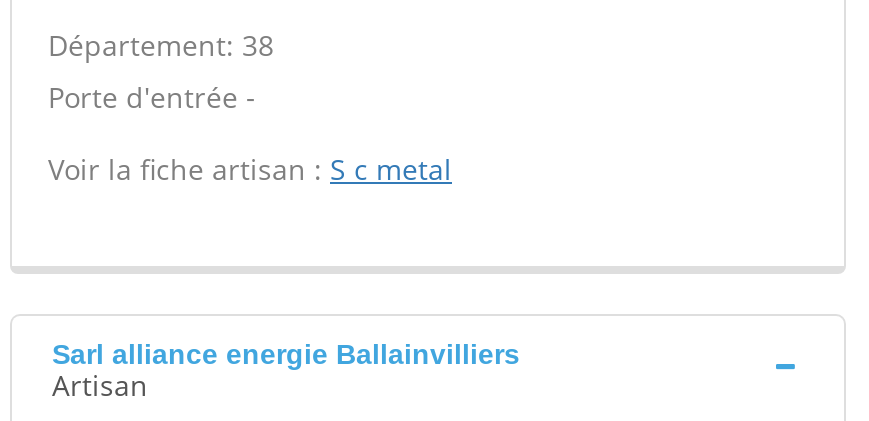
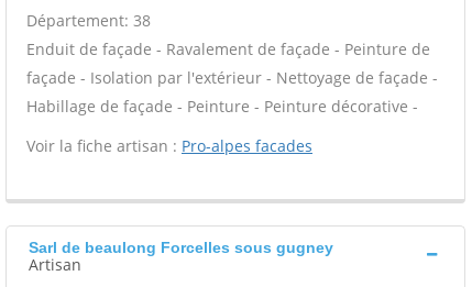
- Porte d'entrée -
+ Enduit de façade - Ravalement de façade - Peinture de
+ façade - Isolation par l'extérieur - Nettoyage de façade -
+ Habillage de façade - Peinture - Peinture décorative -

- Voir la fiche artisan : S c metal
+ Voir la fiche artisan : Pro-alpes facades

- Sarl alliance energie Ballainvilliers
+ Sarl de beaulong Forcelles sous gugney
